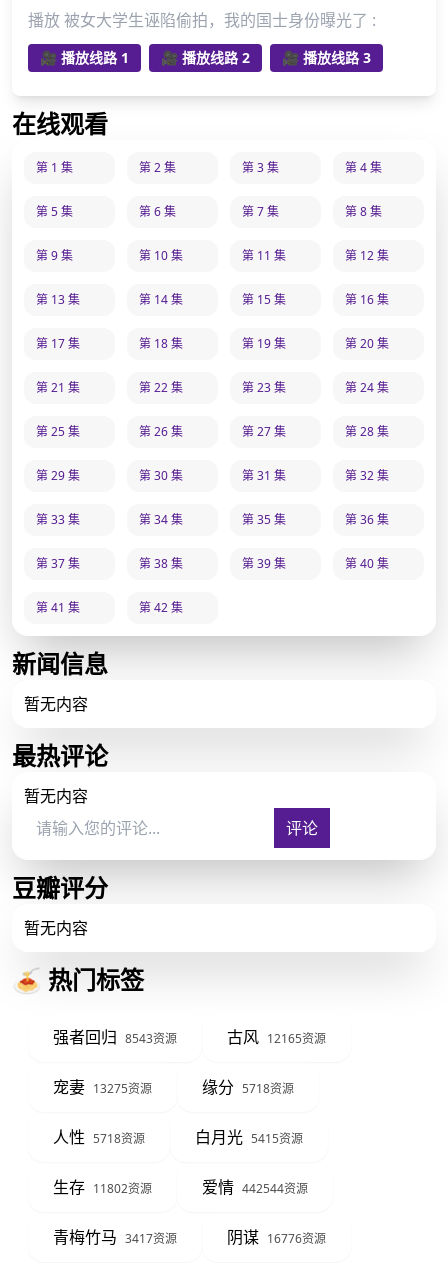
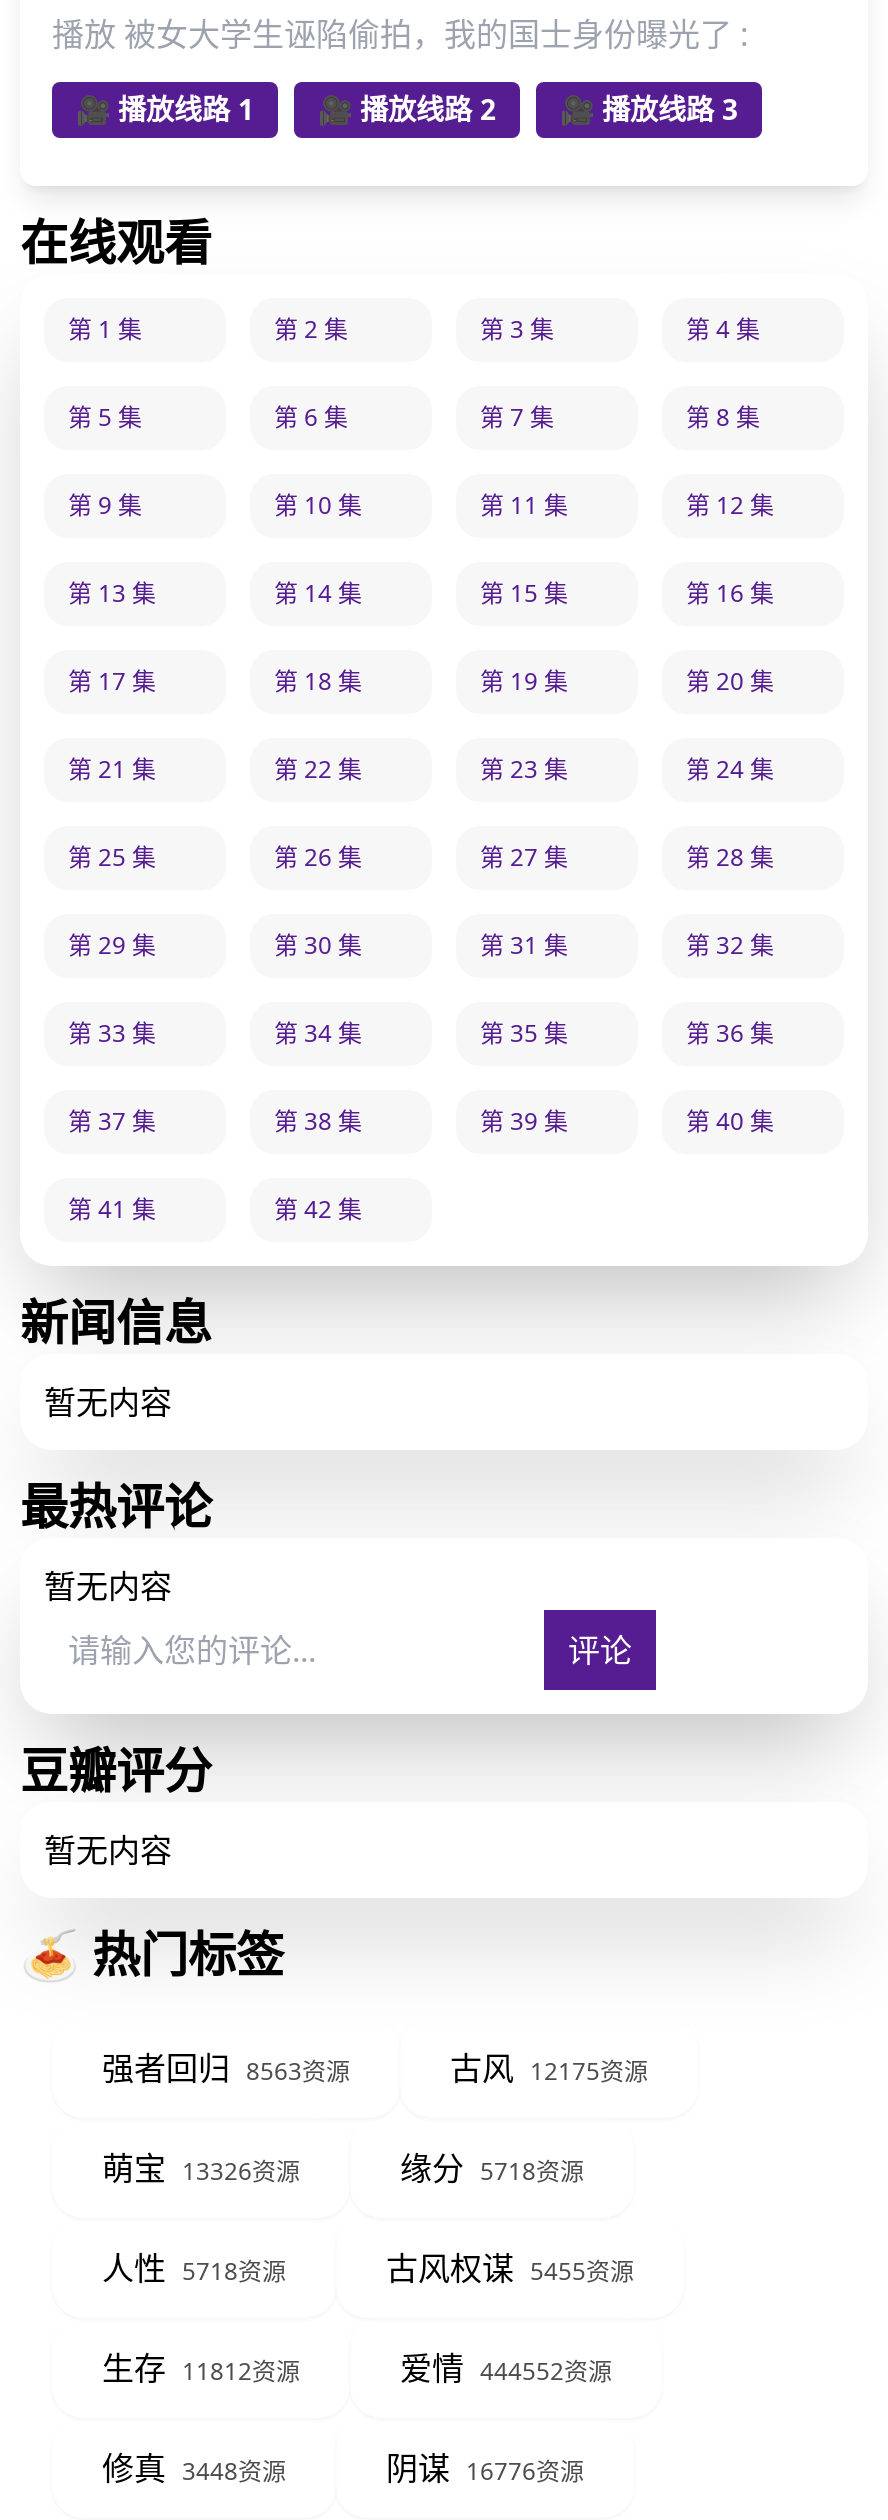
- 强者回归 8543资源
+ 强者回归 8563资源

- 古风 12165资源
+ 古风 12175资源

- 宠妻 13275资源
+ 萌宝 13326资源

- 白月光 5415资源
+ 古风权谋 5455资源

- 生存 11802资源
- 爱情 442544资源
+ 生存 11812资源
+ 爱情 444552资源

- 青梅竹马 3417资源
+ 修真 3448资源
